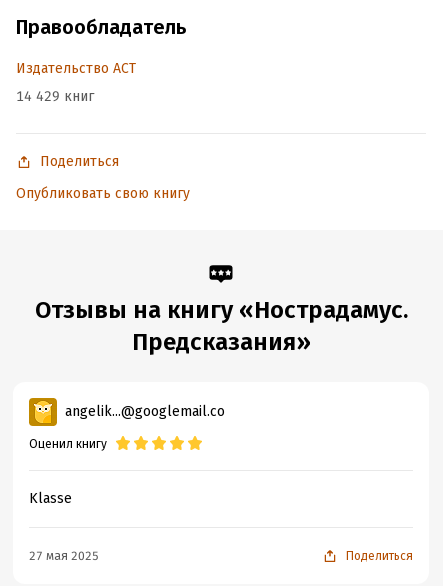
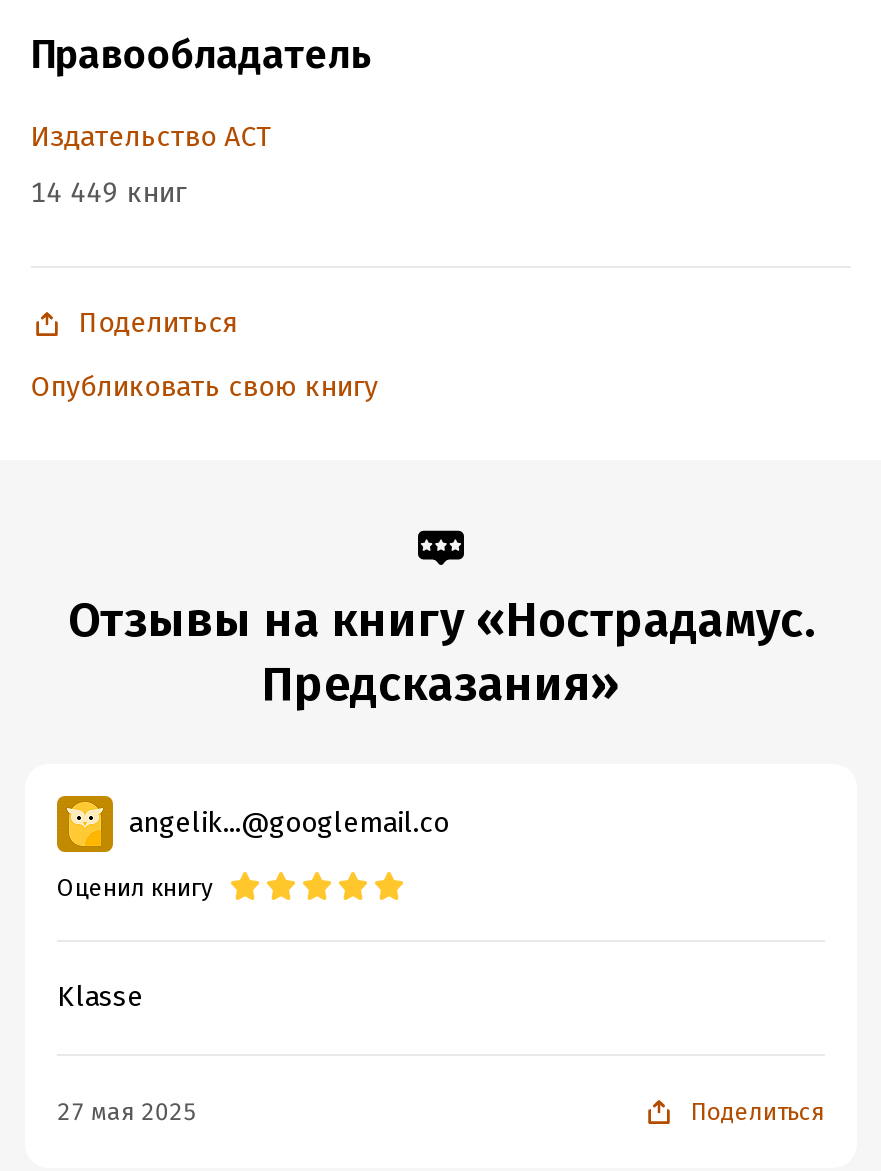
- 14 429 книг
+ 14 449 книг
